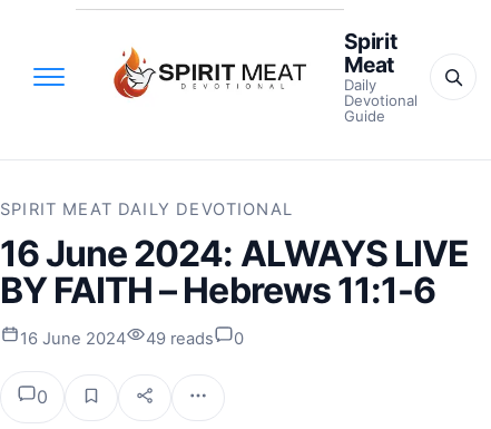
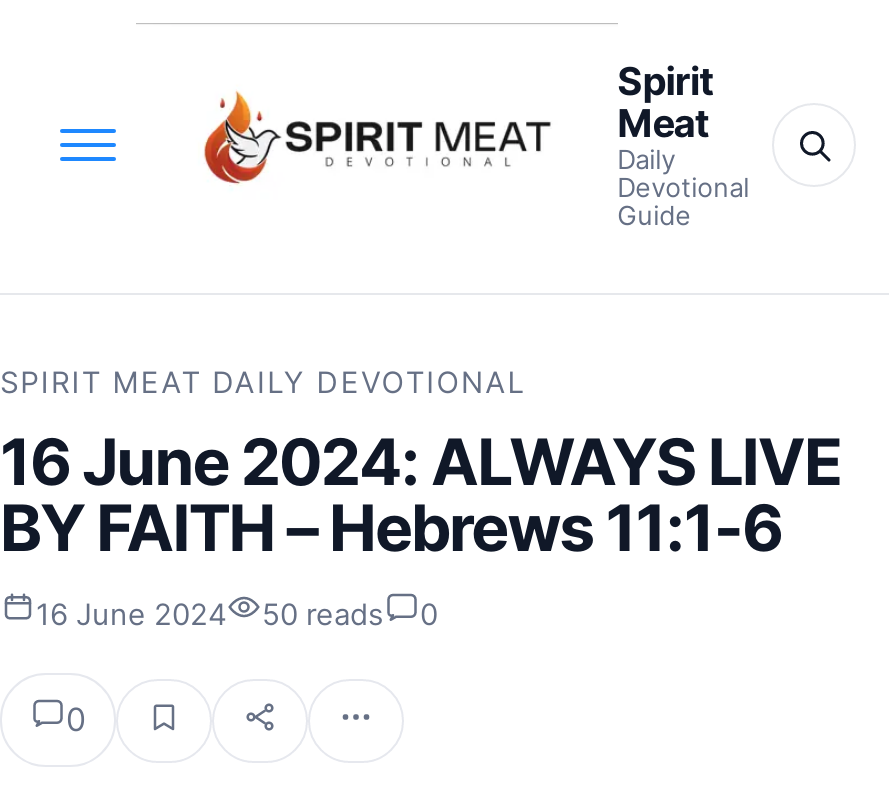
- 49 reads
+ 50 reads
